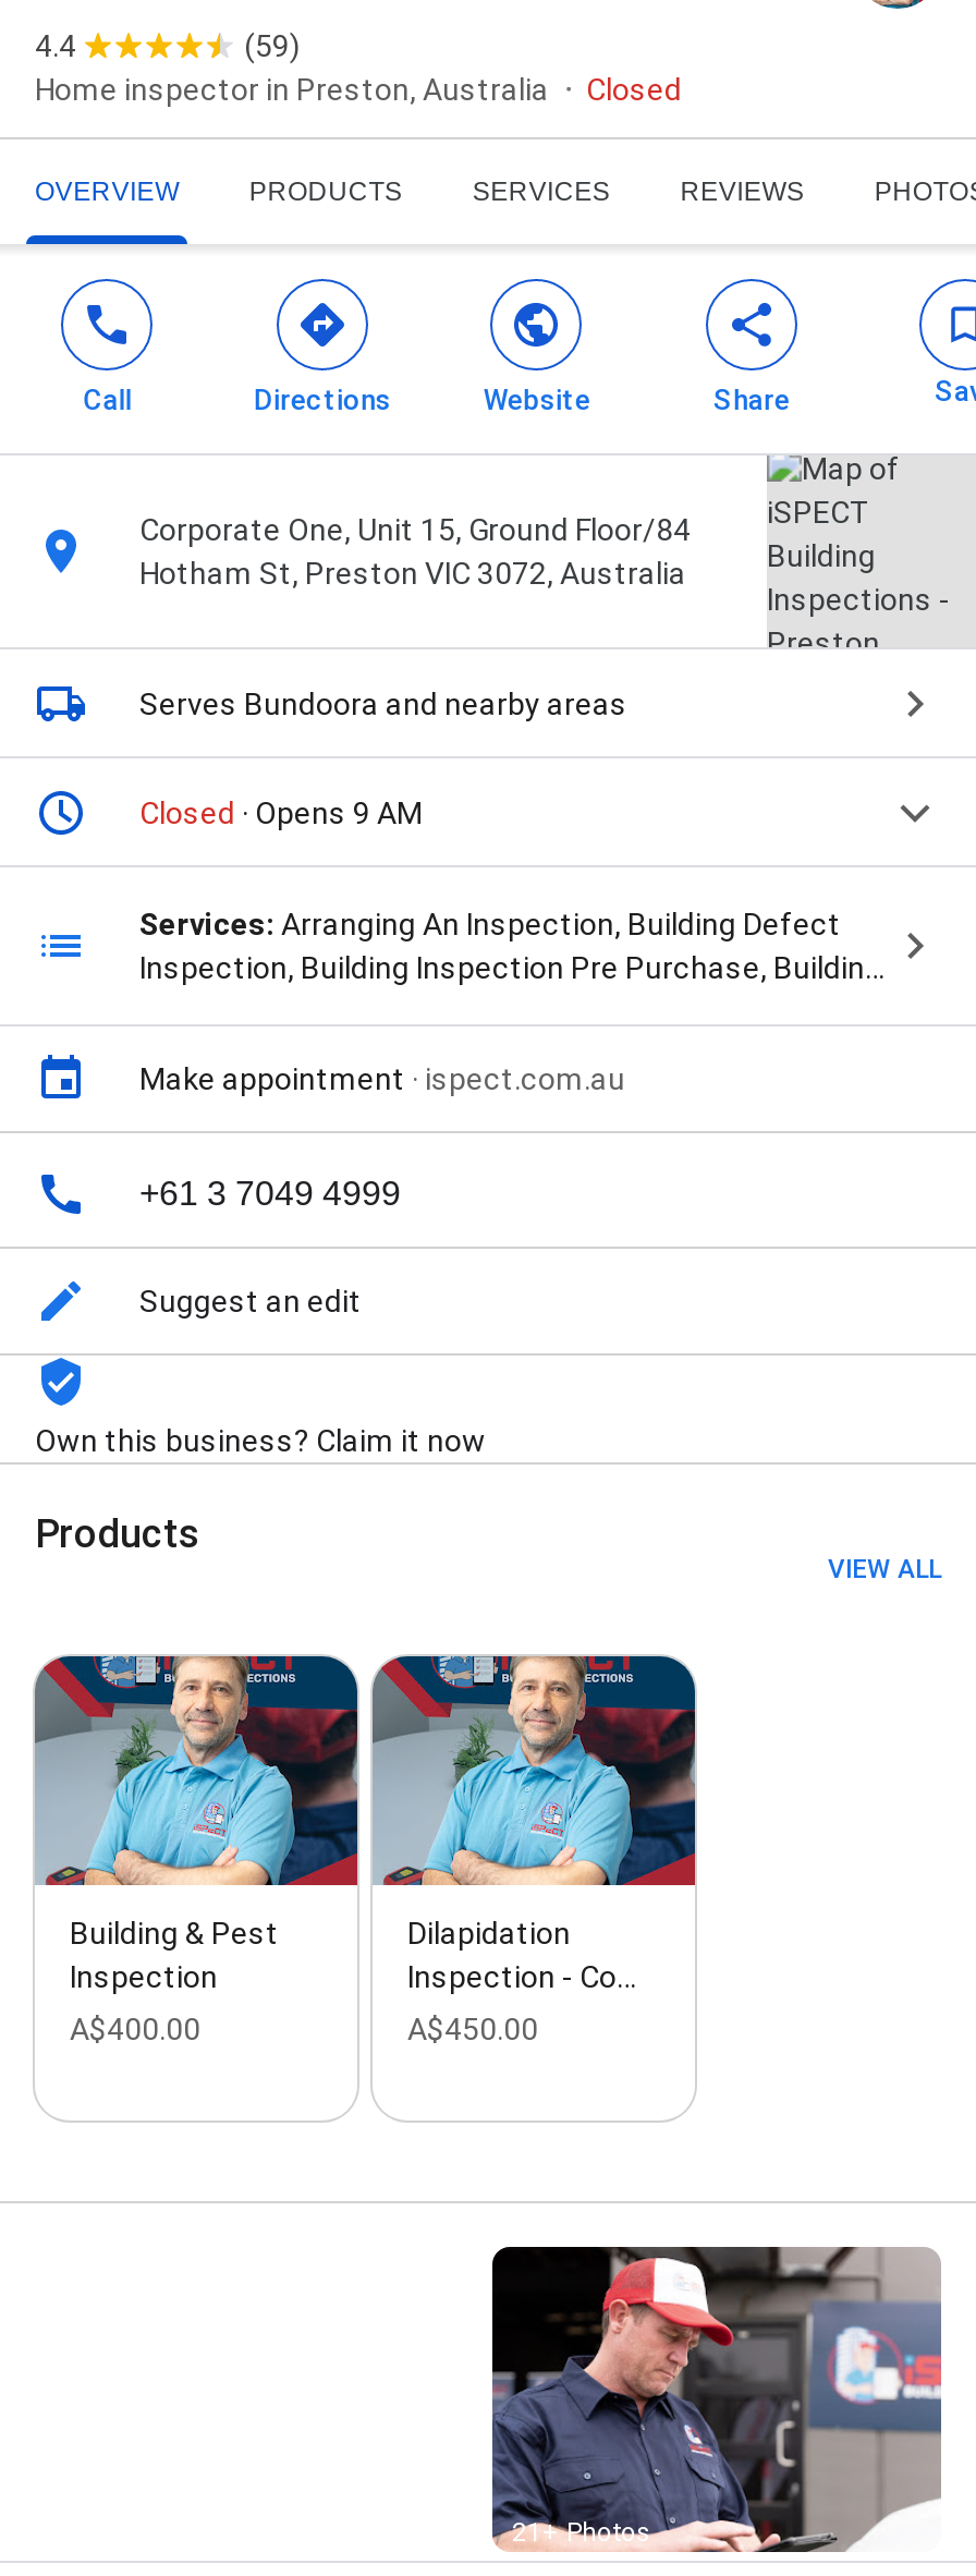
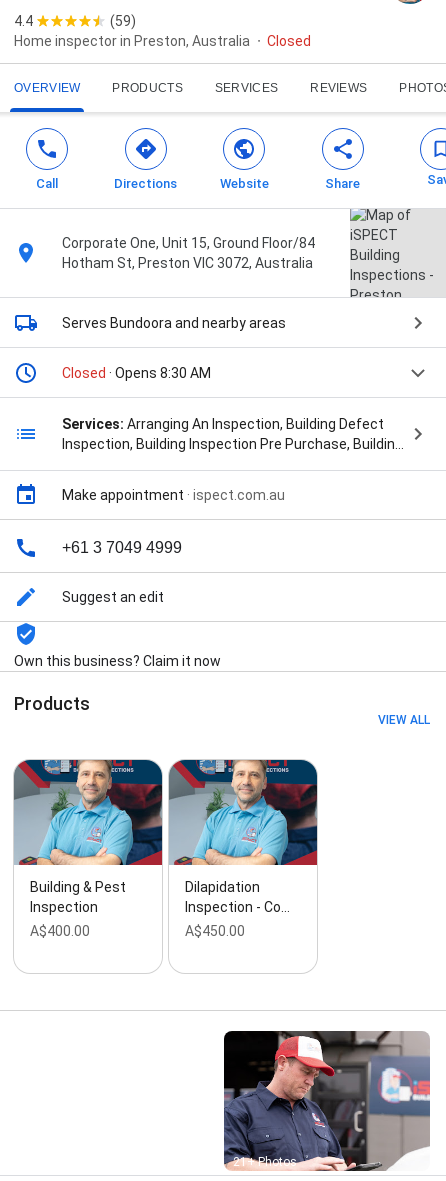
- Closed · Opens 9 AM
+ Closed · Opens 8:30 AM
